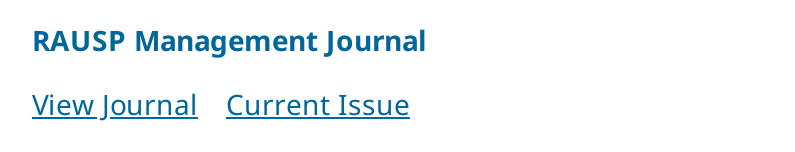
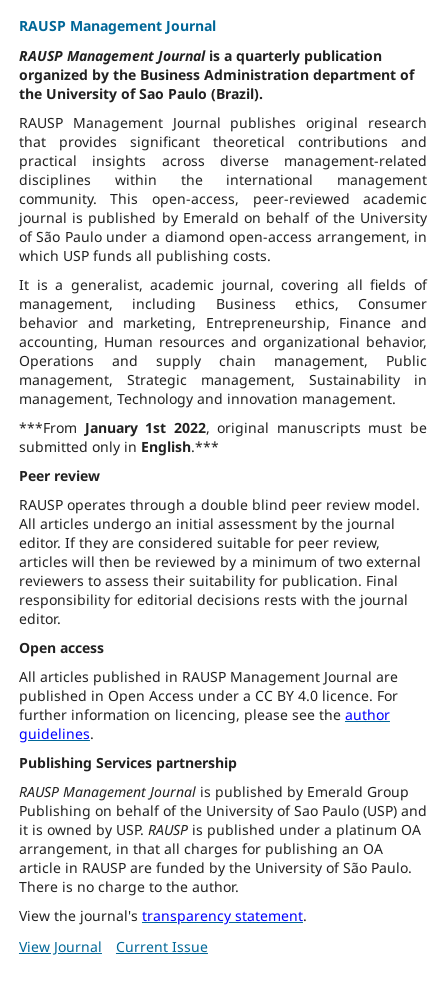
+ RAUSP Management Journal is a quarterly publication
+ organized by the Business Administration department of
+ the University of Sao Paulo (Brazil).
+ RAUSP Management Journal publishes original research
+ that provides significant theoretical contributions and
+ practical insights across diverse management-related
+ disciplines within the international management
+ community. This open-access, peer-reviewed academic
+ journal is published by Emerald on behalf of the University
+ of São Paulo under a diamond open-access arrangement, in
+ which USP funds all publishing costs.
+ It is a generalist, academic journal, covering all fields of
+ management, including Business ethics, Consumer
+ behavior and marketing, Entrepreneurship, Finance and
+ accounting, Human resources and organizational behavior,
+ Operations and supply chain management, Public
+ management, Strategic management, Sustainability in
+ management, Technology and innovation management.
+ ***From January 1st 2022, original manuscripts must be
+ submitted only in English.***
+ Peer review
+ RAUSP operates through a double blind peer review model.
+ All articles undergo an initial assessment by the journal
+ editor. If they are considered suitable for peer review,
+ articles will then be reviewed by a minimum of two external
+ reviewers to assess their suitability for publication. Final
+ responsibility for editorial decisions rests with the journal
+ editor.
+ Open access
+ All articles published in RAUSP Management Journal are
+ published in Open Access under a CC BY 4.0 licence. For
+ further information on licencing, please see the author
+ guidelines.
+ Publishing Services partnership
+ RAUSP Management Journal is published by Emerald Group
+ Publishing on behalf of the University of Sao Paulo (USP) and
+ it is owned by USP. RAUSP is published under a platinum OA
+ arrangement, in that all charges for publishing an OA
+ article in RAUSP are funded by the University of São Paulo.
+ There is no charge to the author.
+ View the journal's transparency statement.
